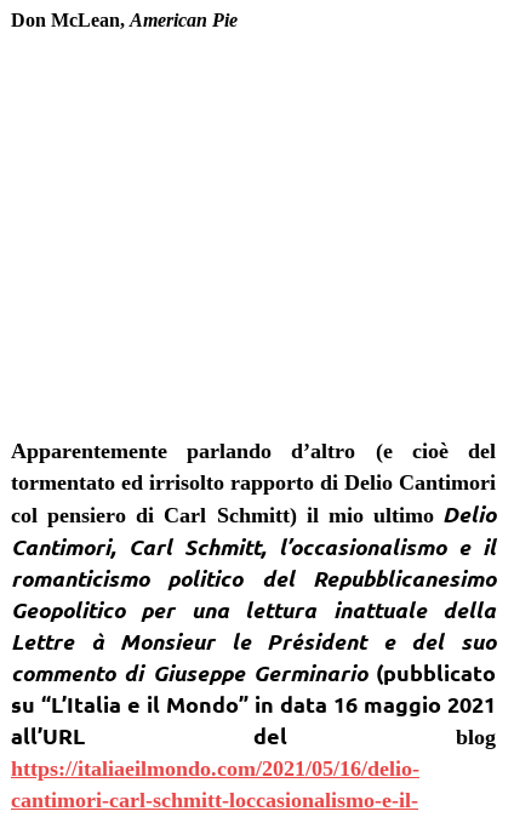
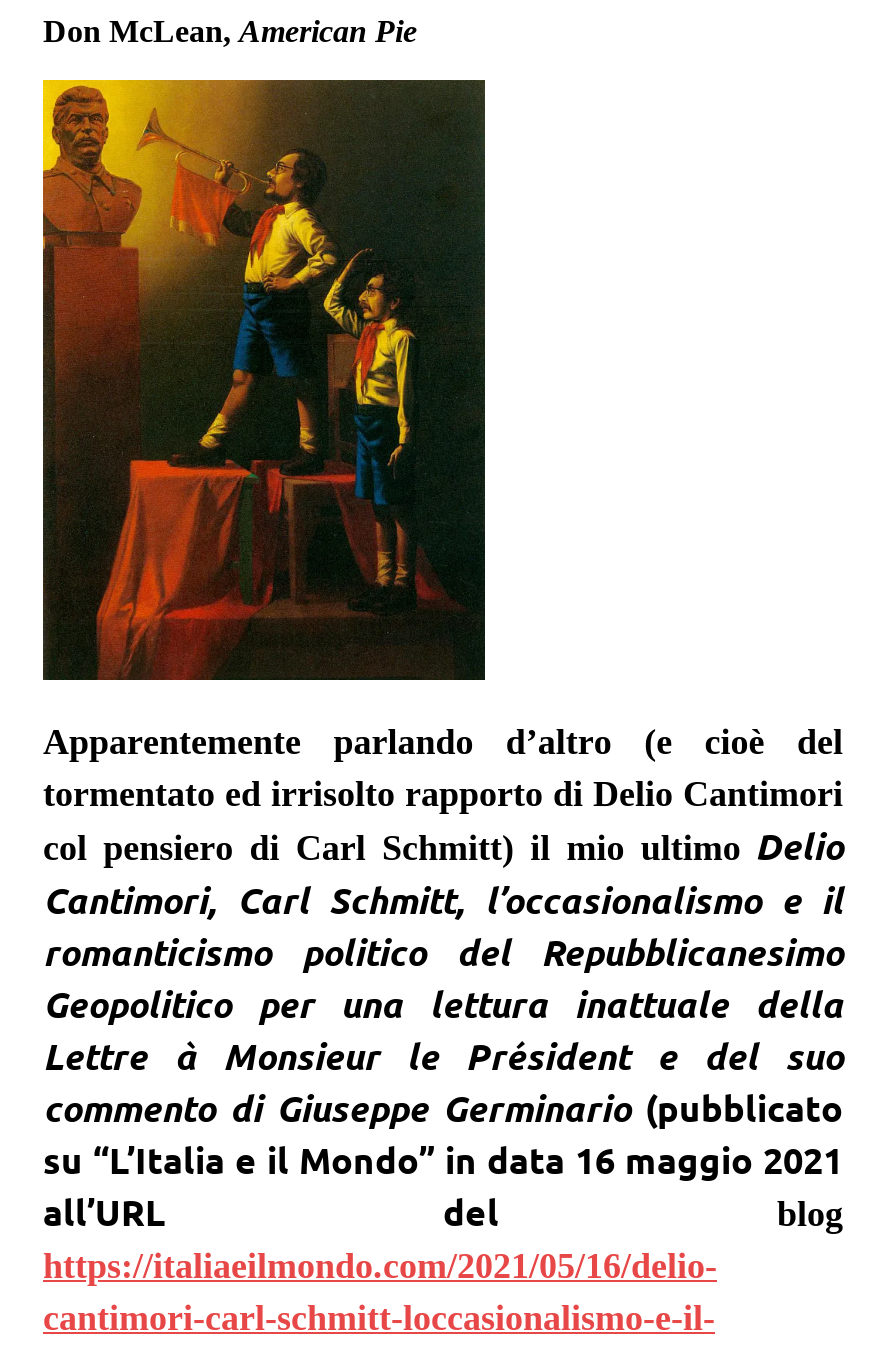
+ [image]
